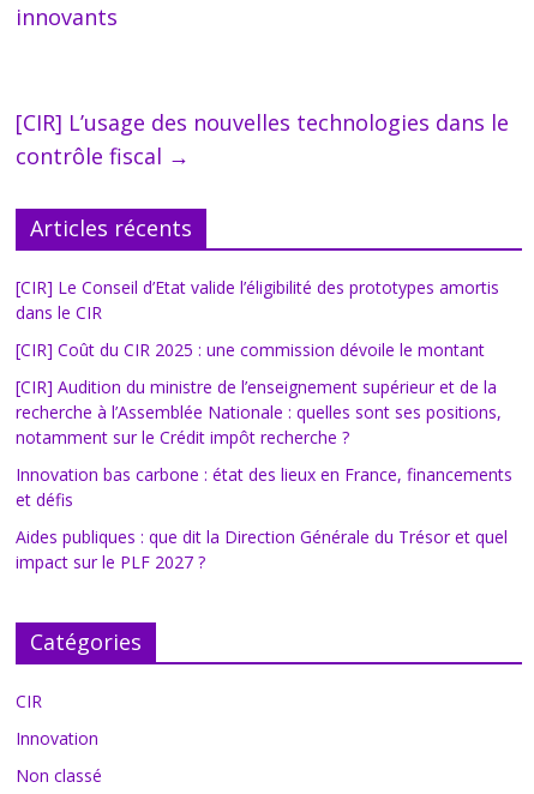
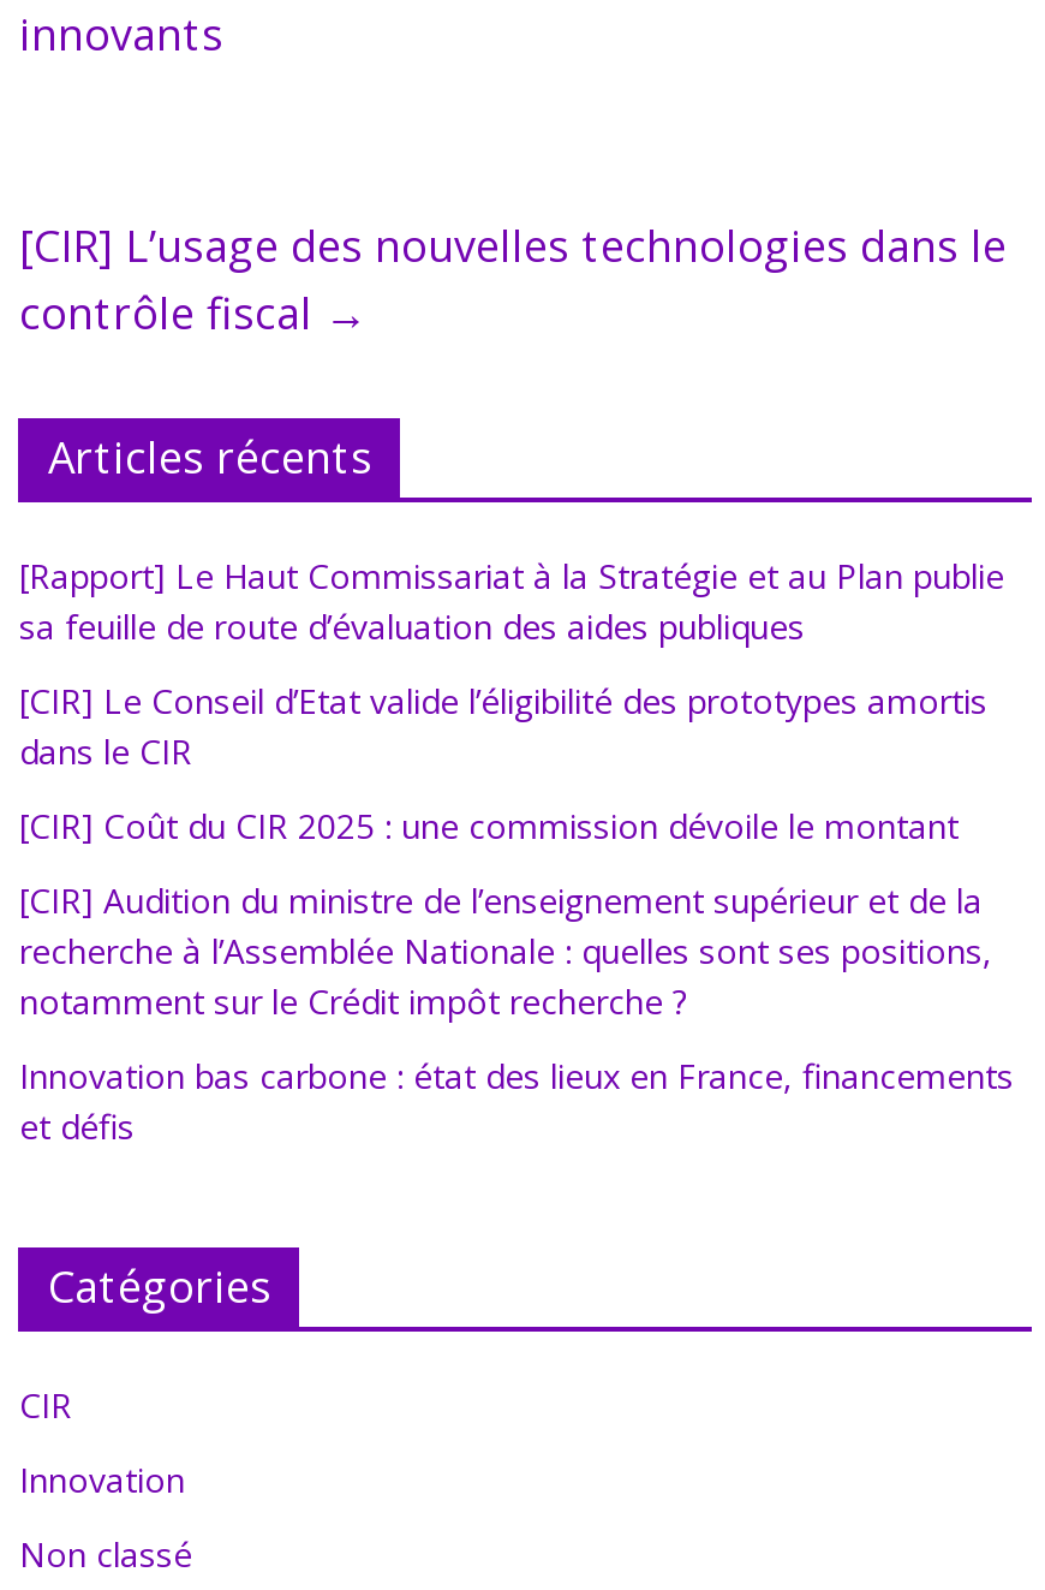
+ [Rapport] Le Haut Commissariat à la Stratégie et au Plan publie
+ sa feuille de route d’évaluation des aides publiques

moved down: [CIR] Le Conseil d’Etat valide l’éligibilité des prototypes amortis | dans le CIR | [CIR] Coût du CIR 2025 : une commission dévoile le montant | [CIR] Audition du ministre de l’enseignement supérieur et de la | recherche à l’Assemblée Nationale : quelles sont ses positions, | notamment sur le Crédit impôt recherche ? | Innovation bas carbone : état des lieux en France, financements | et défis

- Aides publiques : que dit la Direction Générale du Trésor et quel
- impact sur le PLF 2027 ?
